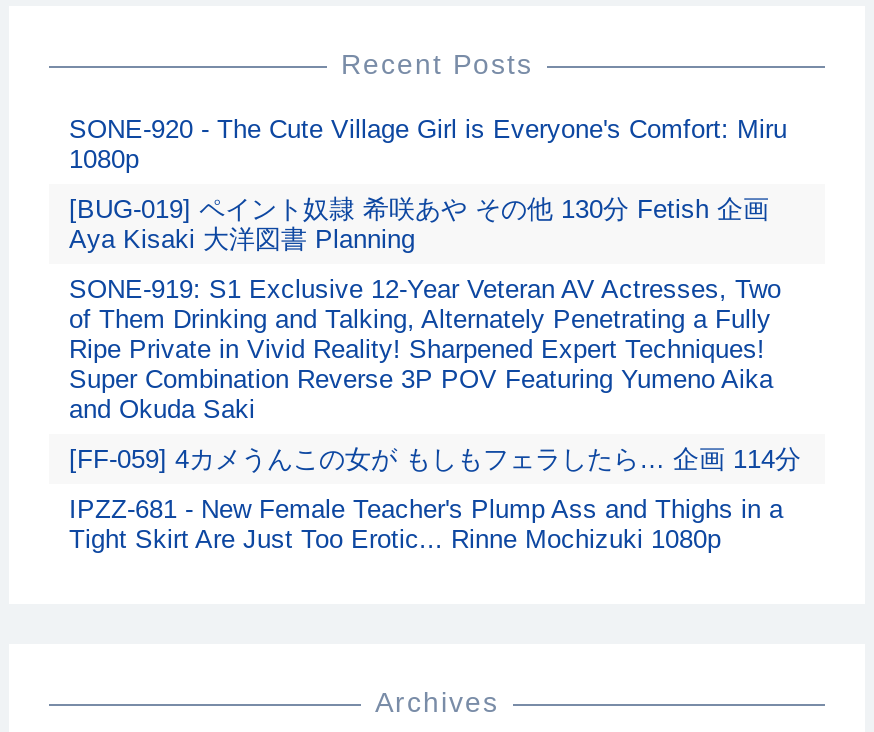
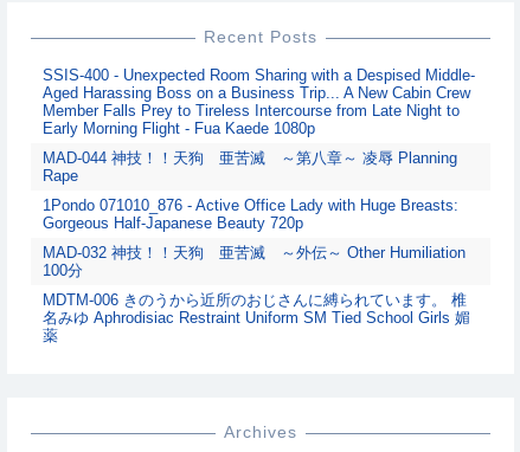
- SONE-920 - The Cute Village Girl is Everyone's Comfort: Miru
- 1080p
+ SSIS-400 - Unexpected Room Sharing with a Despised Middle-
+ Aged Harassing Boss on a Business Trip... A New Cabin Crew
+ Member Falls Prey to Tireless Intercourse from Late Night to
+ Early Morning Flight - Fua Kaede 1080p

- [BUG-019] ペイント奴隷 希咲あや その他 130分 Fetish 企画
- Aya Kisaki 大洋図書 Planning
+ MAD-044 神技！！天狗 亜苦滅 ～第八章～ 凌辱 Planning
+ Rape

- SONE-919: S1 Exclusive 12-Year Veteran AV Actresses, Two
- of Them Drinking and Talking, Alternately Penetrating a Fully
- Ripe Private in Vivid Reality! Sharpened Expert Techniques!
- Super Combination Reverse 3P POV Featuring Yumeno Aika
- and Okuda Saki
+ 1Pondo 071010_876 - Active Office Lady with Huge Breasts:
+ Gorgeous Half-Japanese Beauty 720p

- [FF-059] 4カメうんこの女が もしもフェラしたら… 企画 114分
+ MAD-032 神技！！天狗 亜苦滅 ～外伝～ Other Humiliation
+ 100分

- IPZZ-681 - New Female Teacher's Plump Ass and Thighs in a
- Tight Skirt Are Just Too Erotic... Rinne Mochizuki 1080p
+ MDTM-006 きのうから近所のおじさんに縛られています。 椎
+ 名みゆ Aphrodisiac Restraint Uniform SM Tied School Girls 媚
+ 薬
